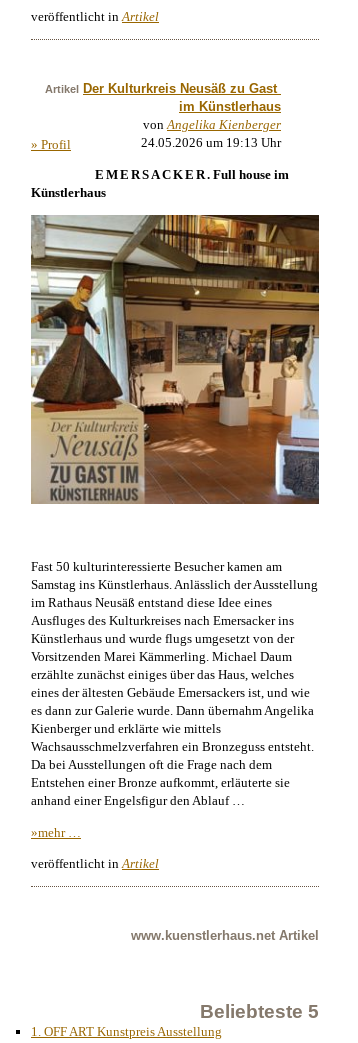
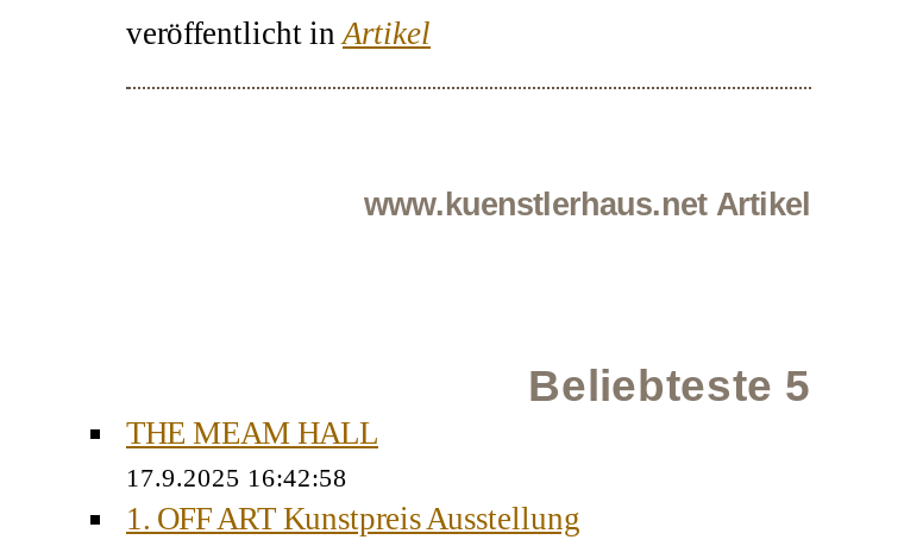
- Artikel Der Kulturkreis Neusäß zu Gast
- im Künstlerhaus
- von Angelika Kienberger
- » Profil
- 24.05.2026 um 19:13 Uhr
- EMERSACKER. Full house im
- Künstlerhaus

- [image]

- Fast 50 kulturinteressierte Besucher kamen am
- Samstag ins Künstlerhaus. Anlässlich der Ausstellung
- im Rathaus Neusäß entstand diese Idee eines
- Ausfluges des Kulturkreises nach Emersacker ins
- Künstlerhaus und wurde flugs umgesetzt von der
- Vorsitzenden Marei Kämmerling. Michael Daum
- erzählte zunächst einiges über das Haus, welches
- eines der ältesten Gebäude Emersackers ist, und wie
- es dann zur Galerie wurde. Dann übernahmAngelika
- Kienberger und erklärte wie mittels
- Wachsausschmelzverfahren ein Bronzeguss entsteht.
- Da bei Ausstellungen oft die Frage nach dem
- Entstehen einer Bronze aufkommt, erläuterte sie
- anhand einer Engelsfigur den Ablauf …
- »mehr …
- veröffentlicht in Artikel

moved up: www.kuenstlerhaus.net Artikel | Beliebteste 5

+ THE MEAM HALL
+ 17.9.2025 16:42:58
